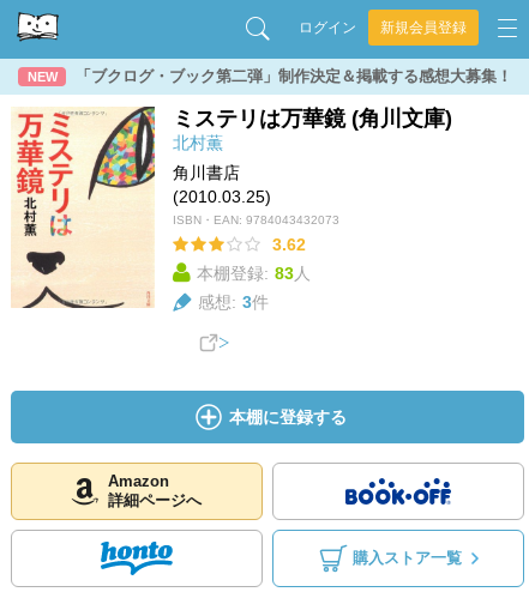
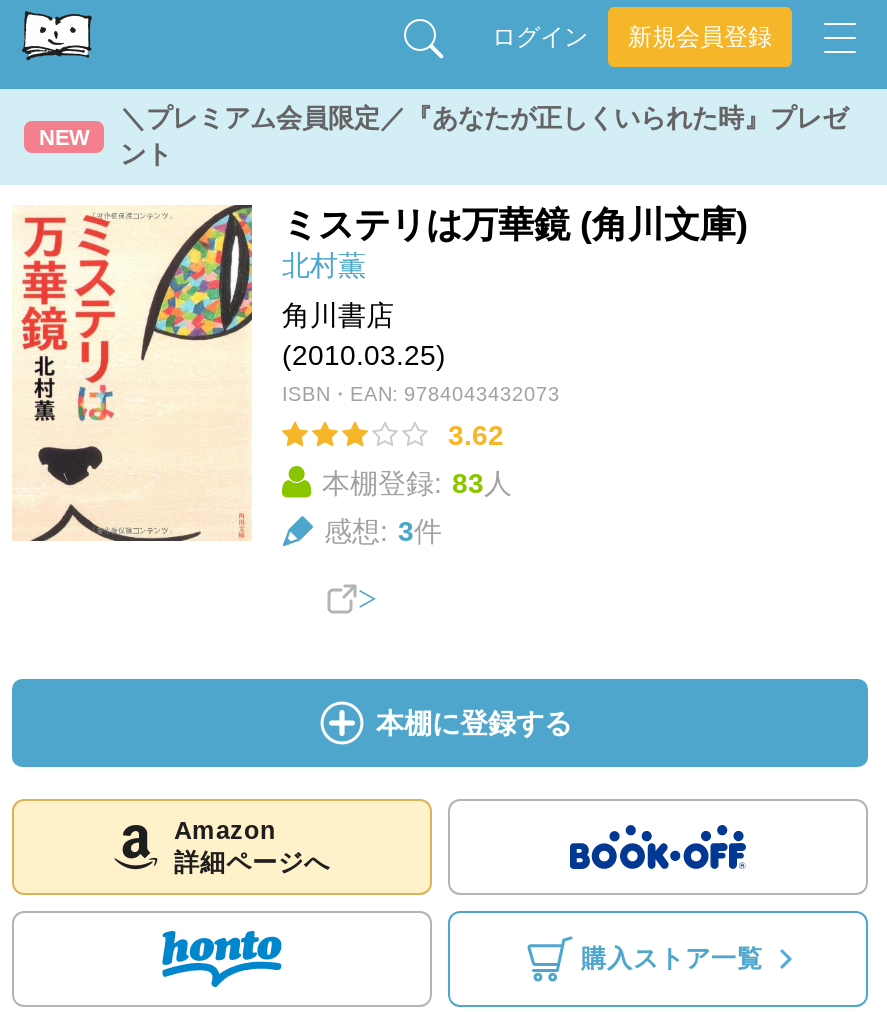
- 「ブクログ・ブック第二弾」制作決定＆掲載する感想大募集！
+ ＼プレミアム会員限定／『あなたが正しくいられた時』プレゼ
+ ント
